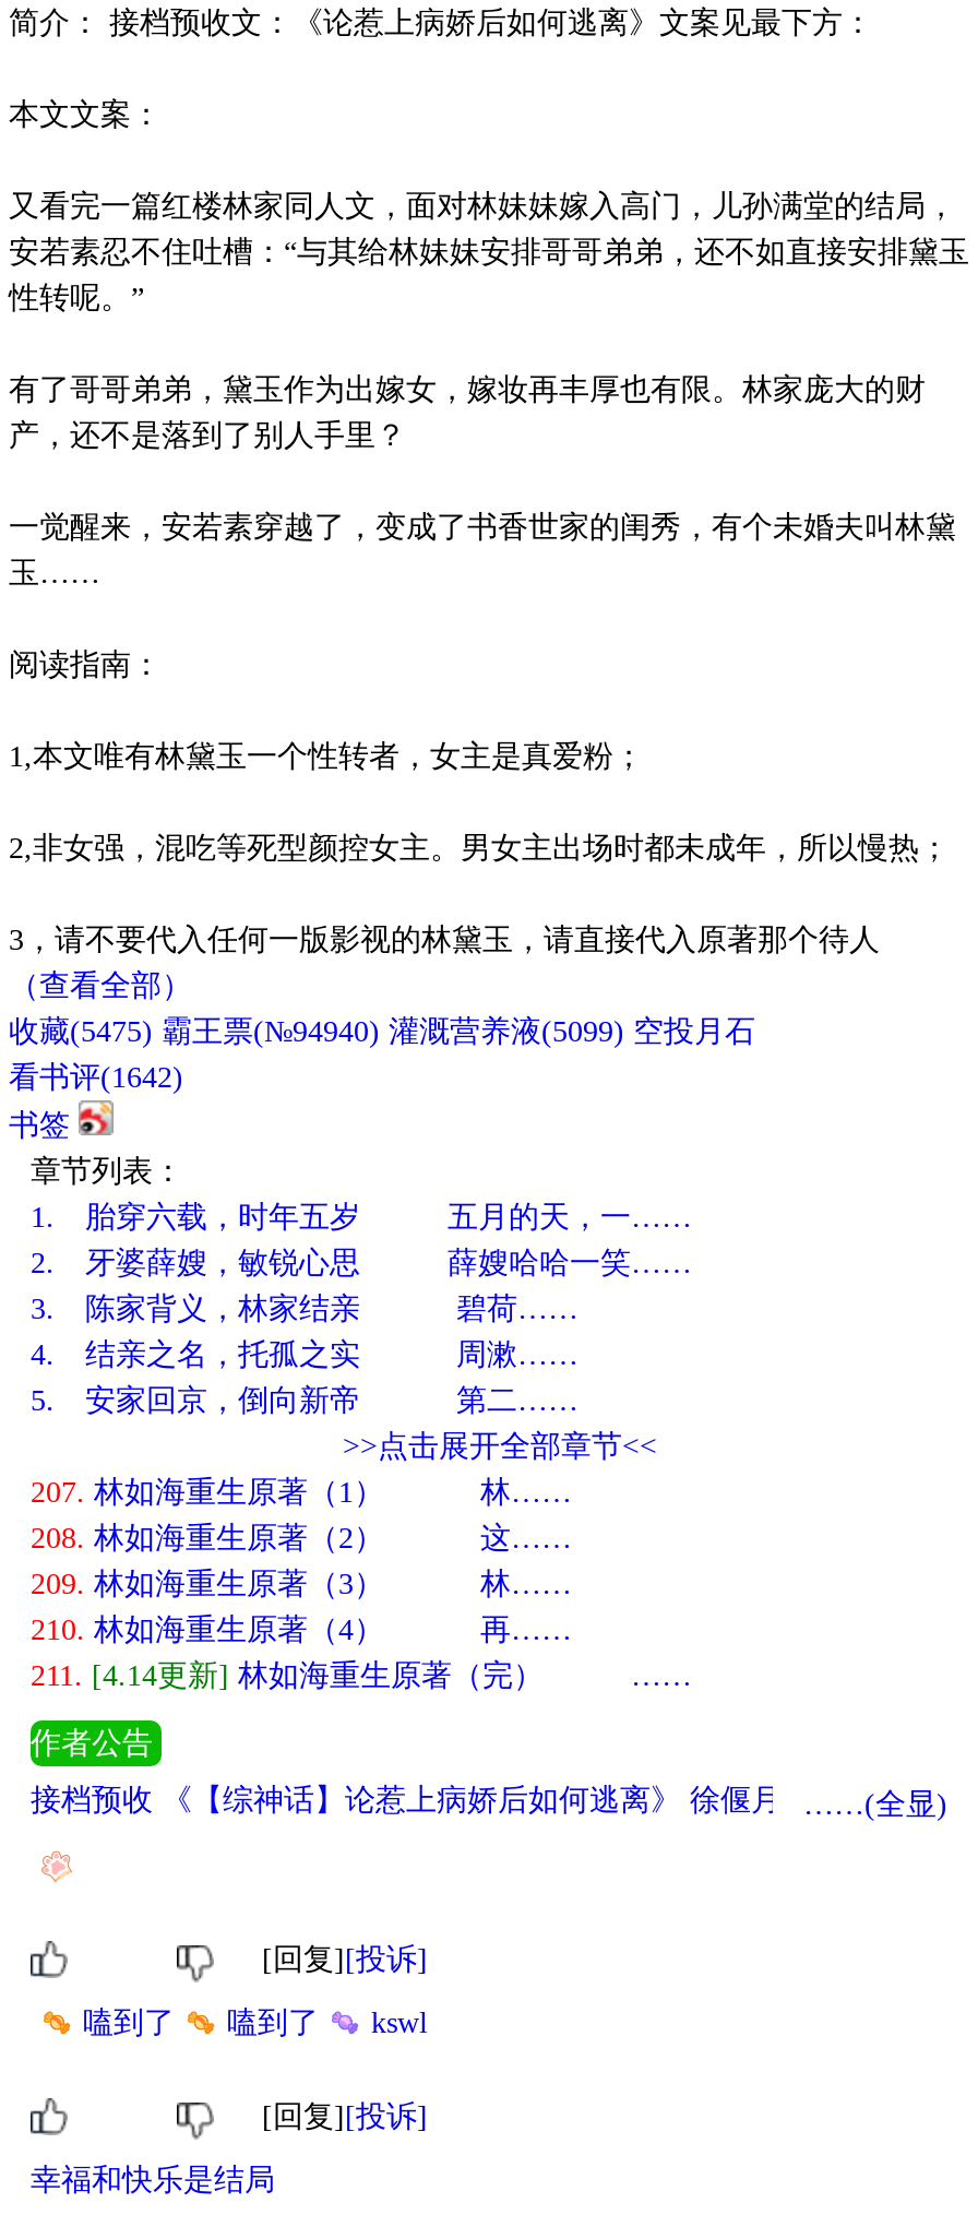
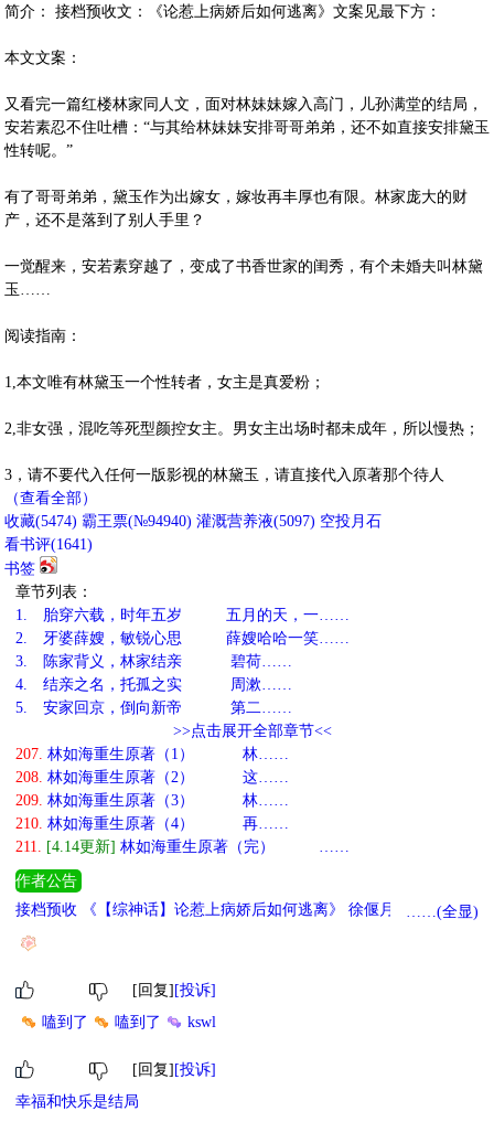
- 收藏(5475) 霸王票(№94940) 灌溉营养液(5099) 空投月石
+ 收藏(5474) 霸王票(№94940) 灌溉营养液(5097) 空投月石

- 看书评(1642)
+ 看书评(1641)
